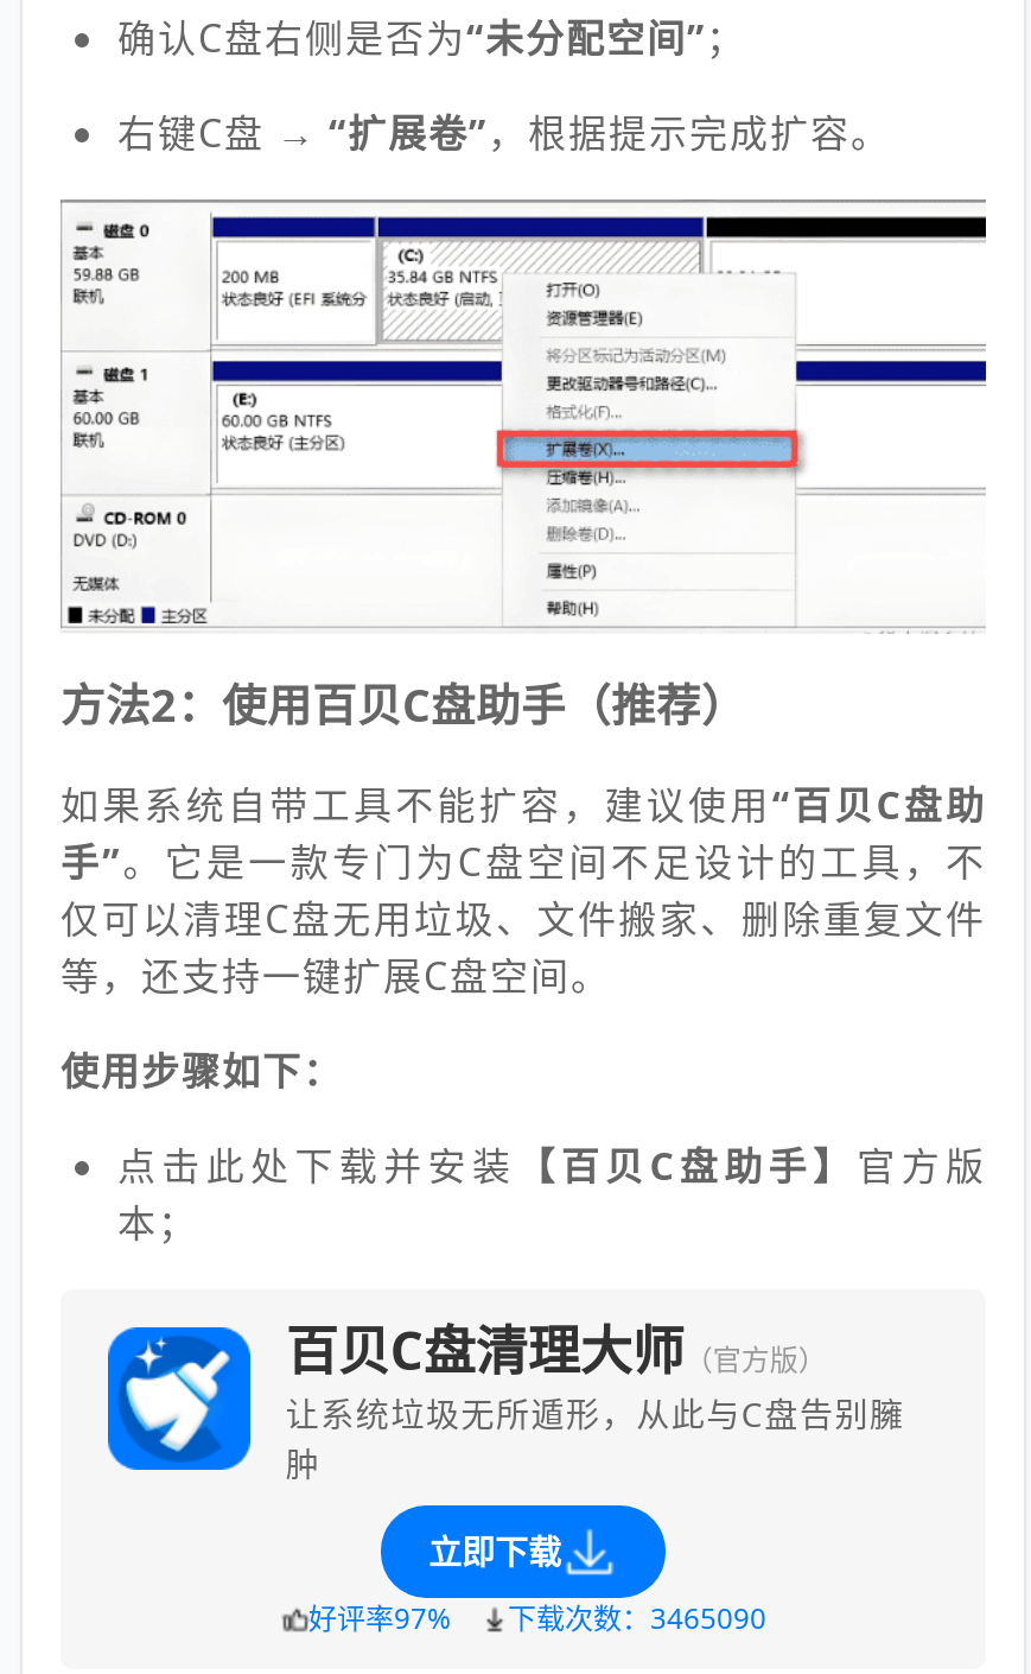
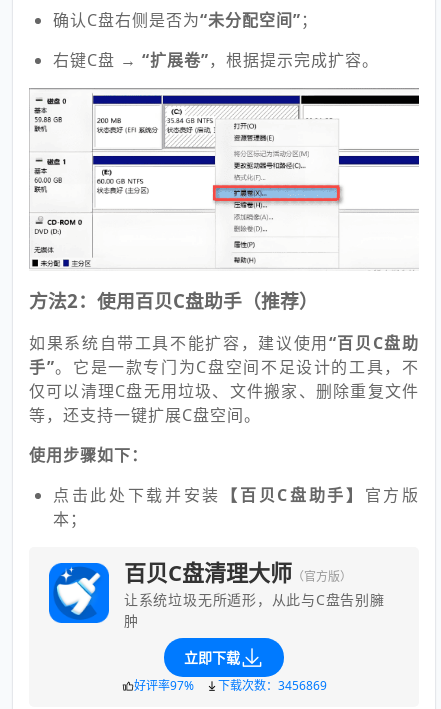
- 好评率97% 下载次数：3465090
+ 好评率97% 下载次数：3456869
